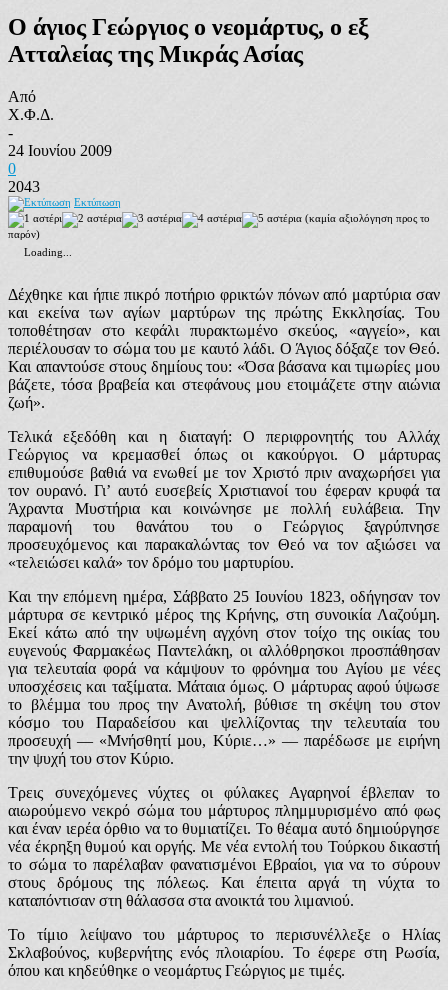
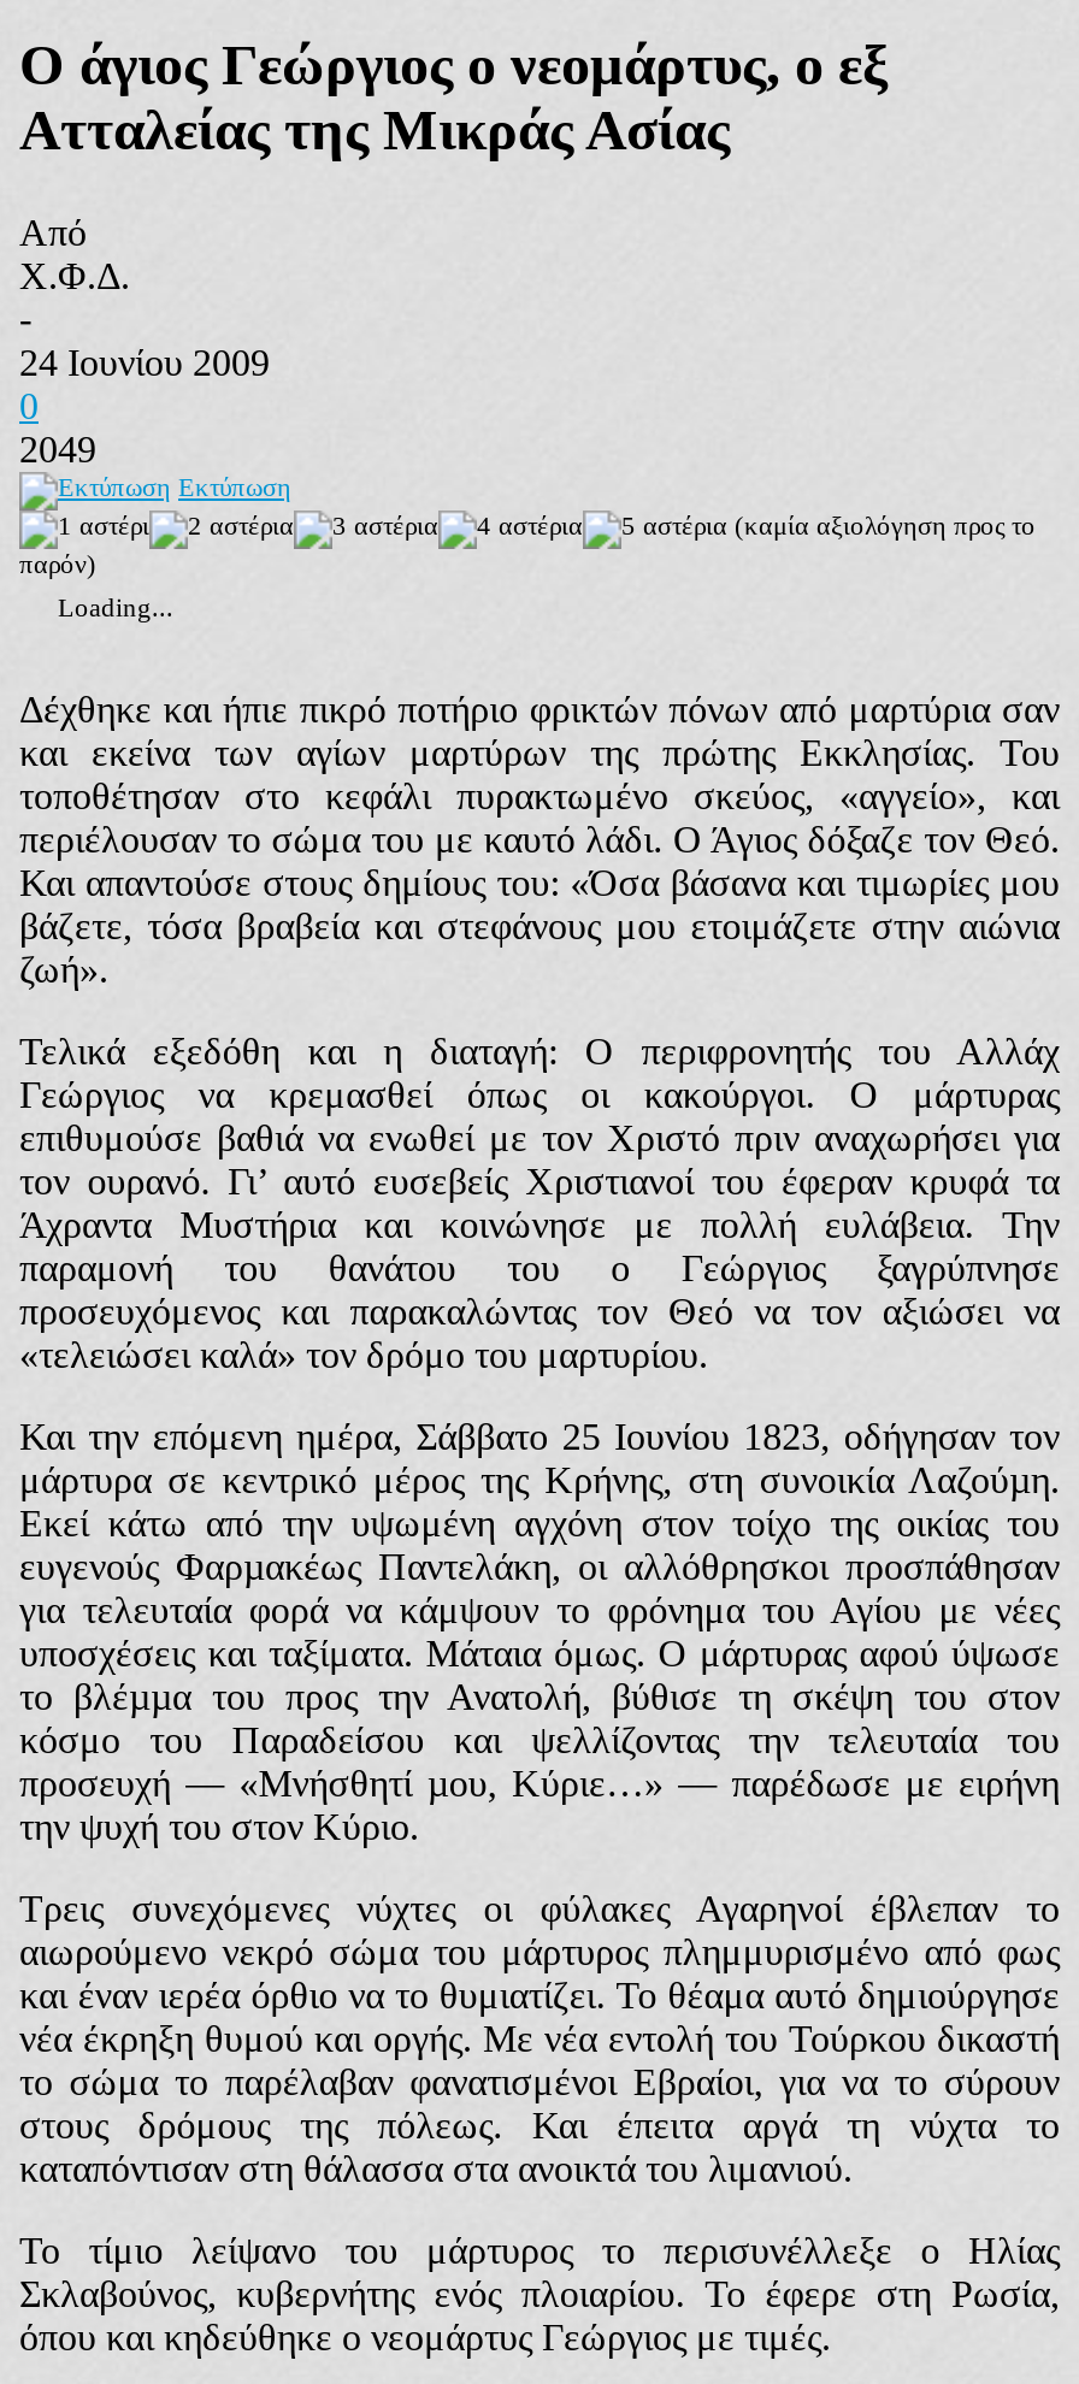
- 2043
+ 2049
